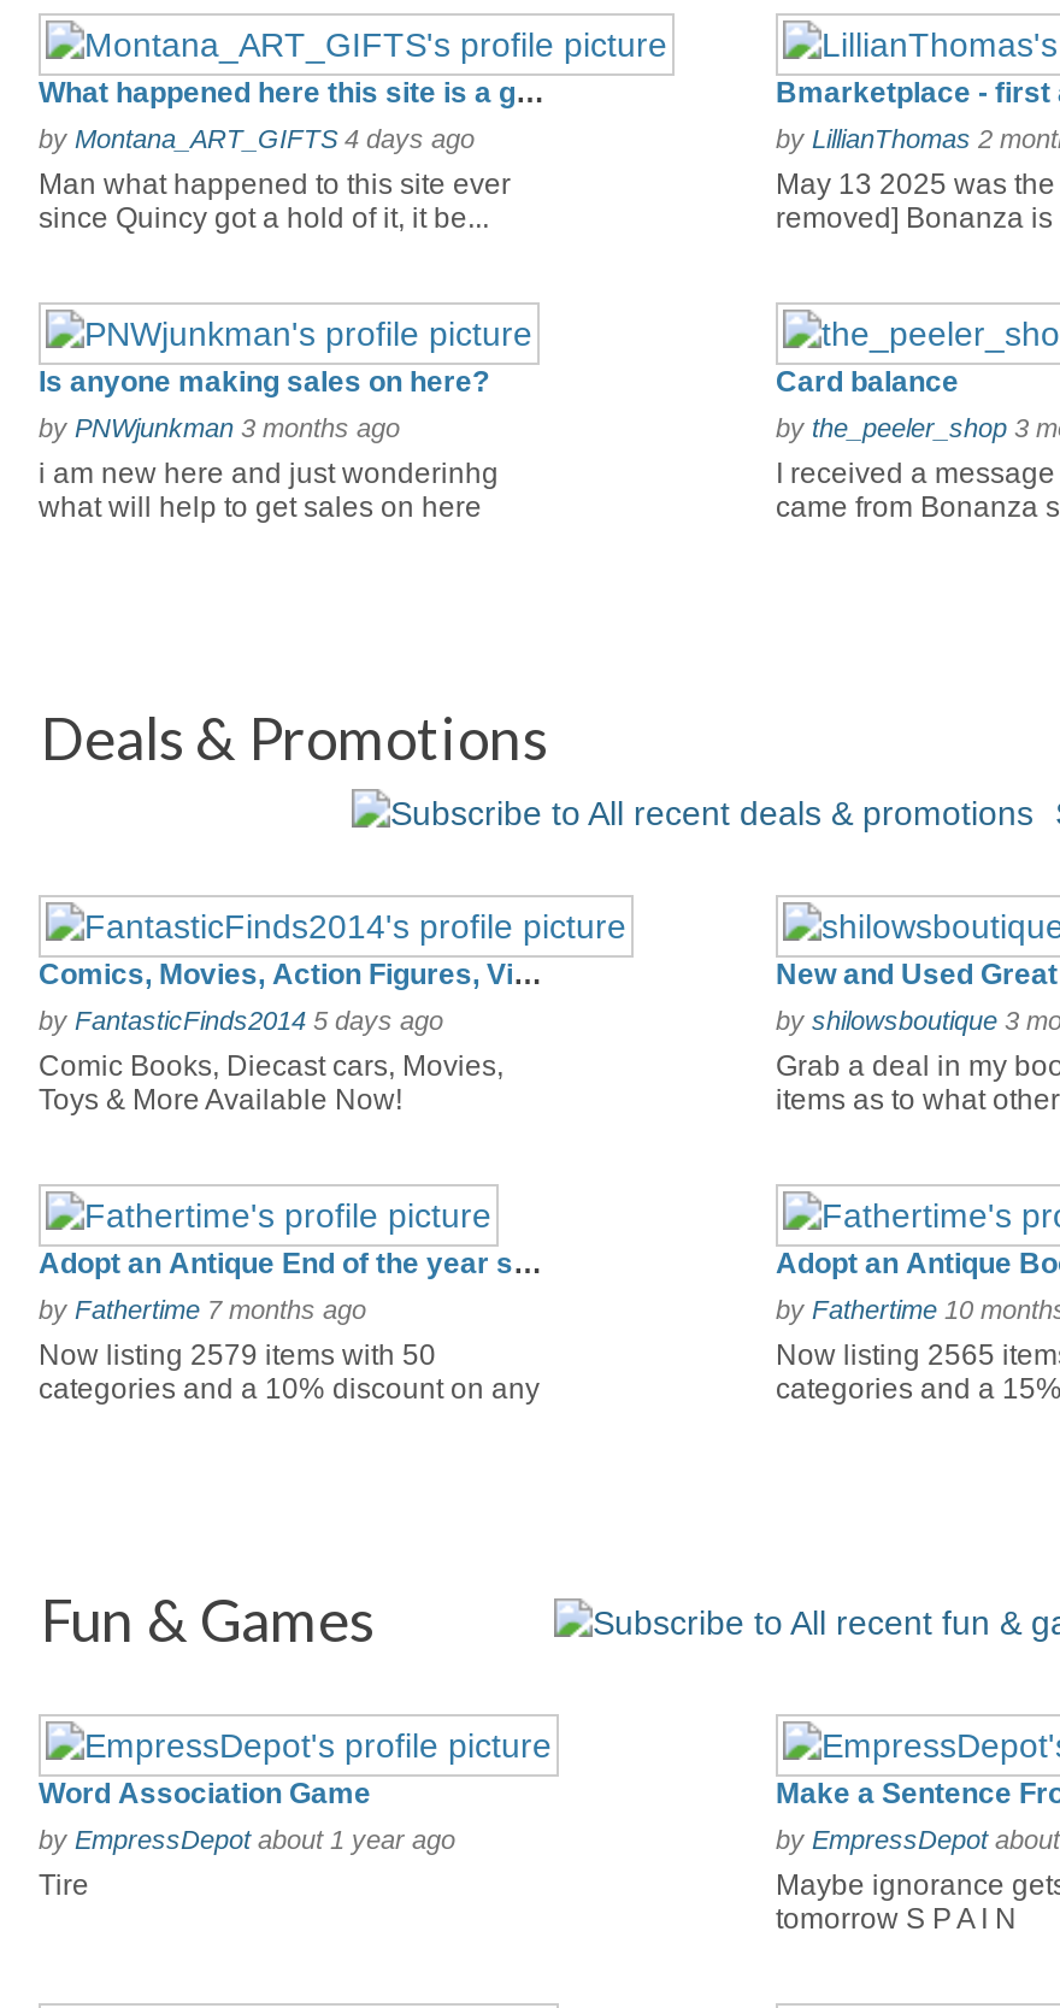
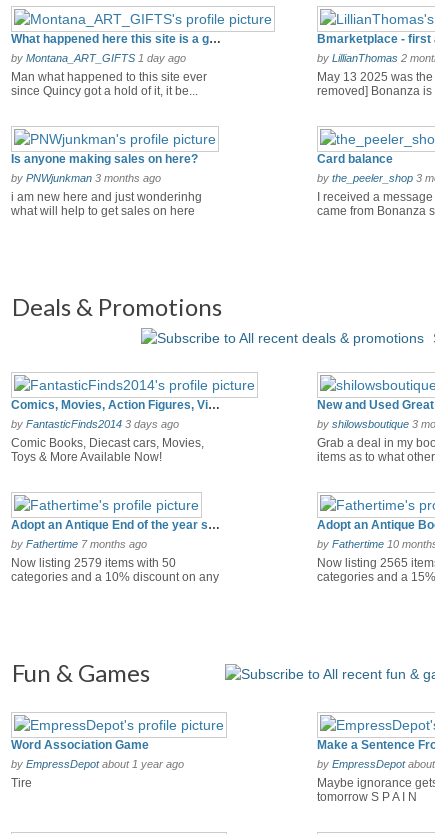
- by Montana_ART_GIFTS 4 days ago
+ by Montana_ART_GIFTS 1 day ago

- by FantasticFinds2014 5 days ago
+ by FantasticFinds2014 3 days ago
